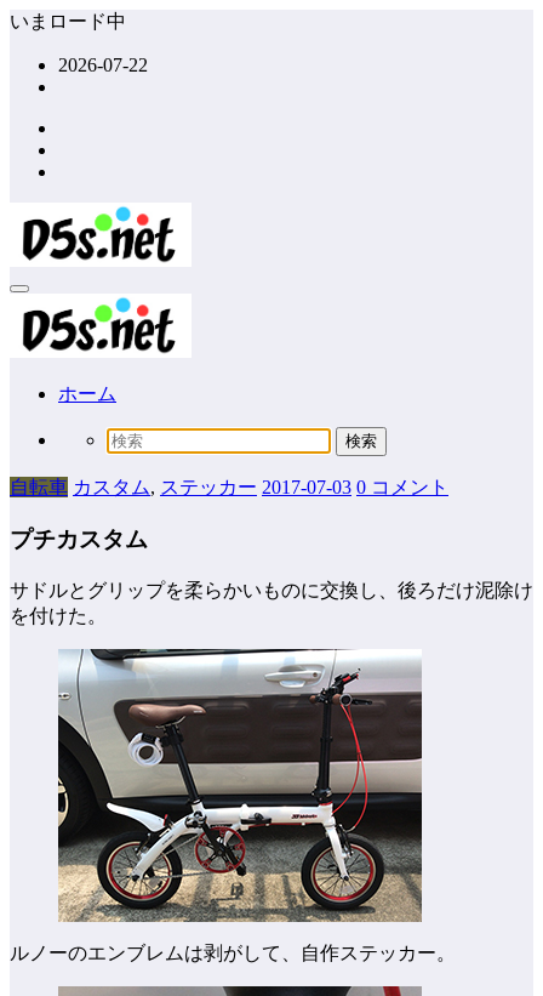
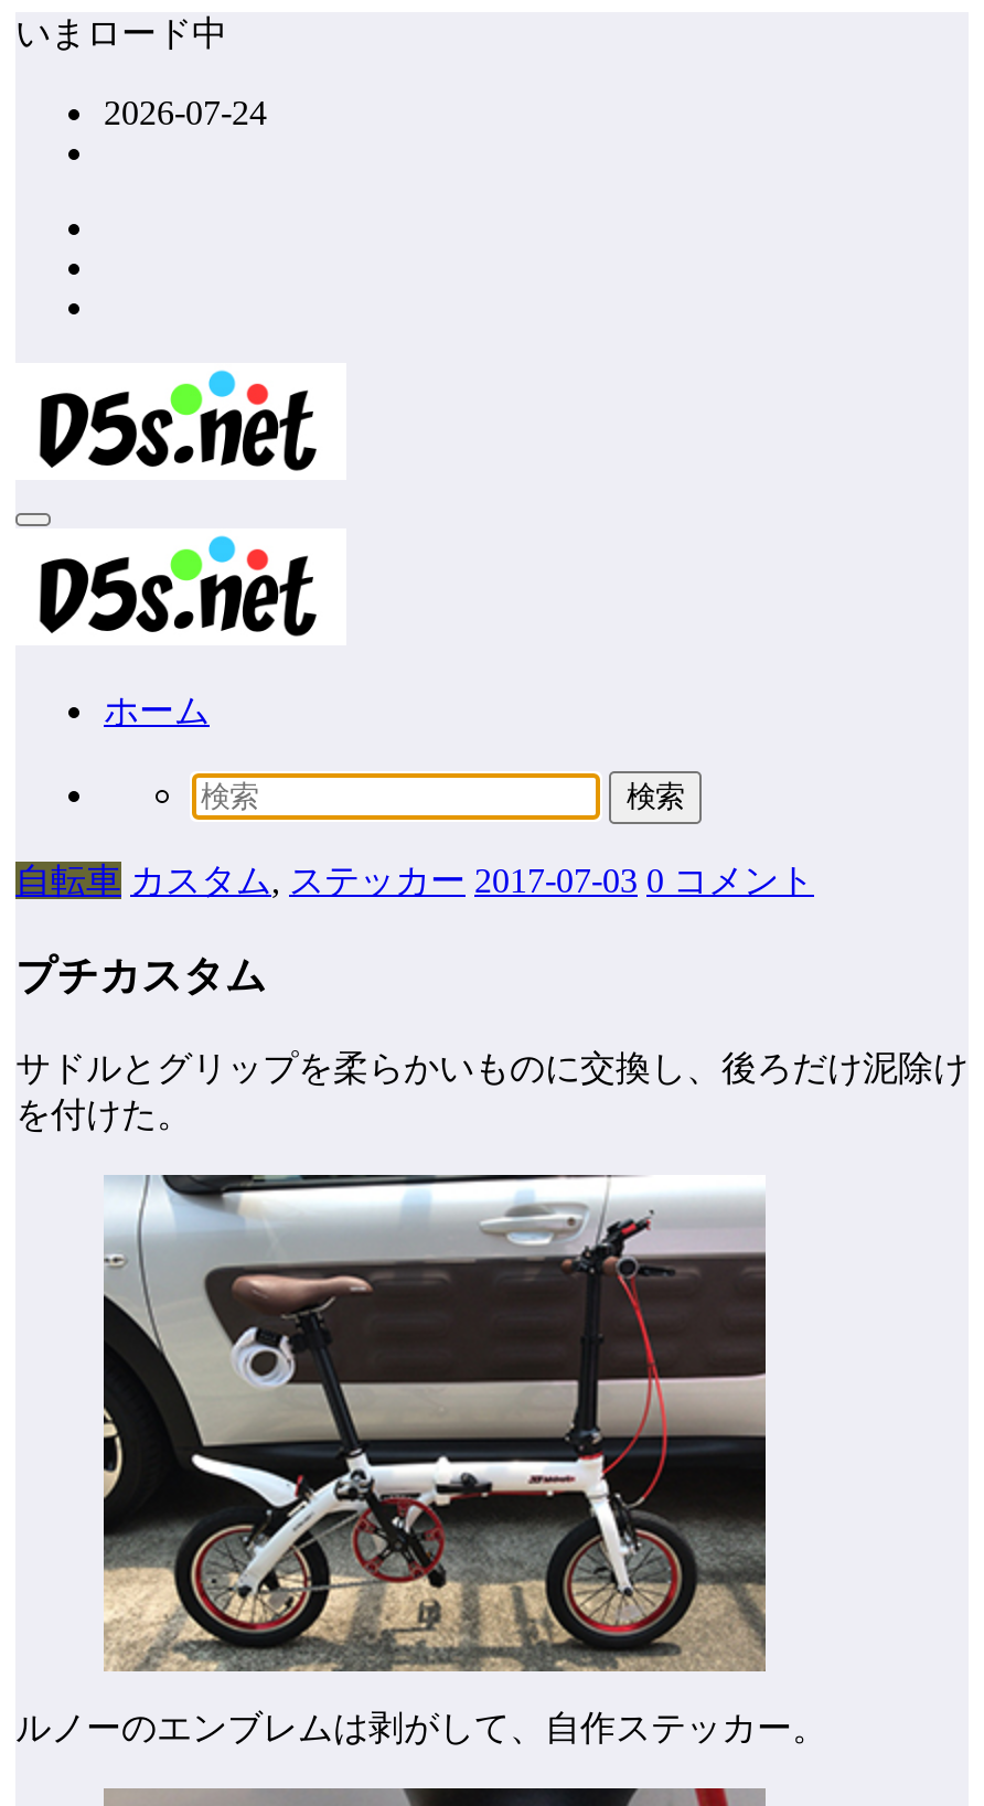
- 2026-07-22
+ 2026-07-24
